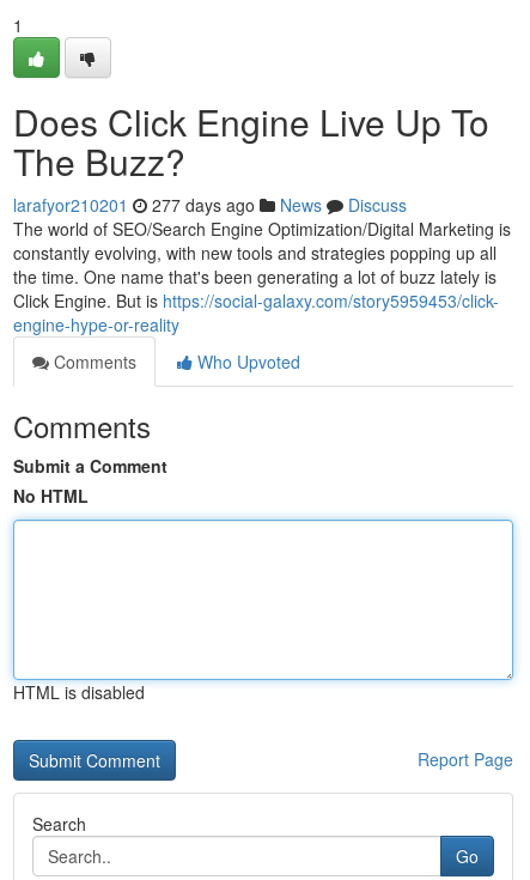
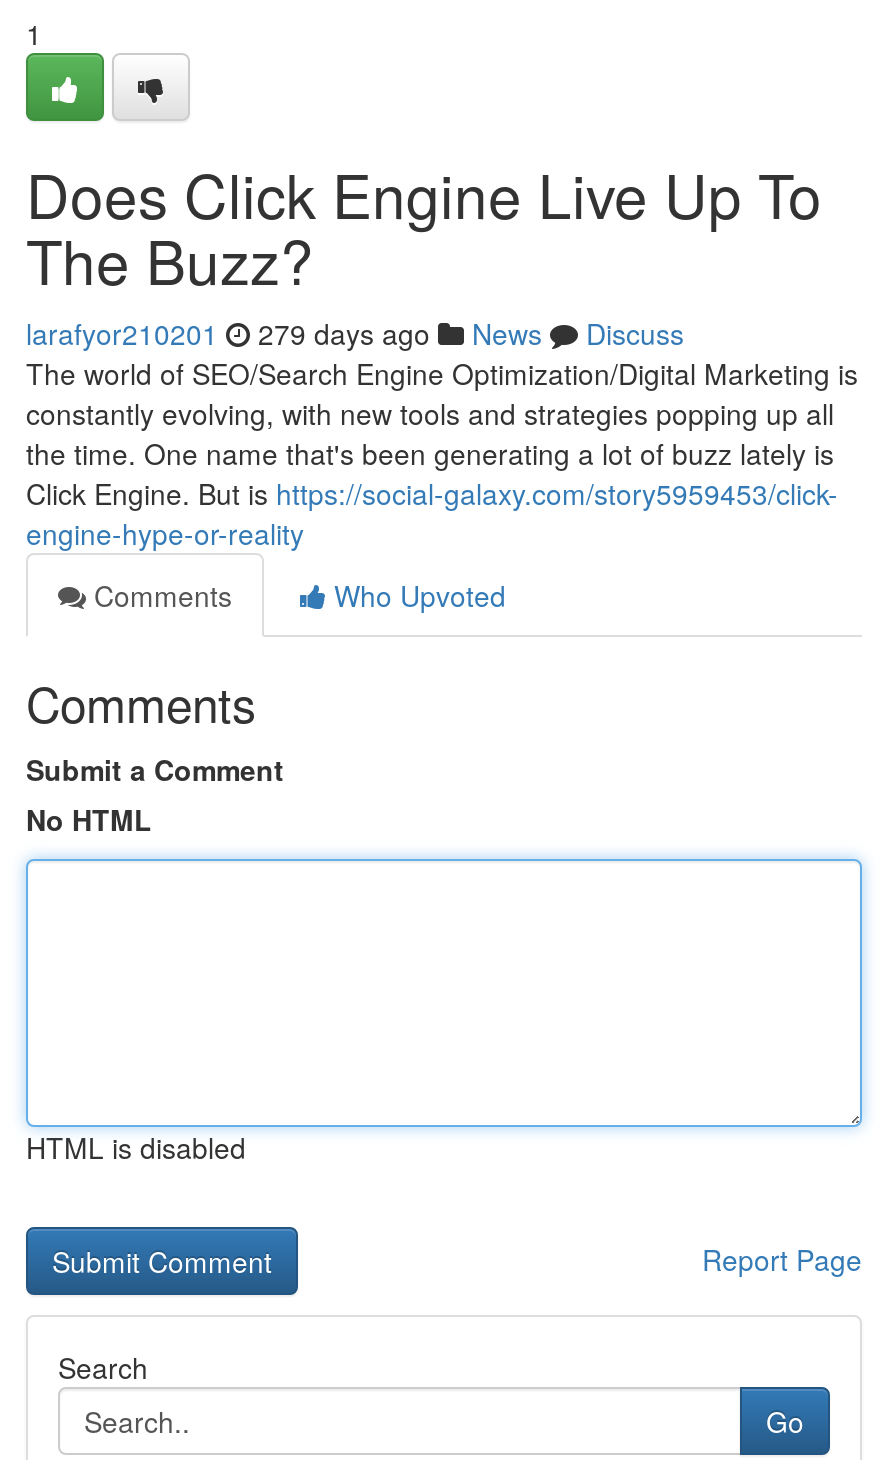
- larafyor210201 277 days ago News Discuss
+ larafyor210201 279 days ago News Discuss
